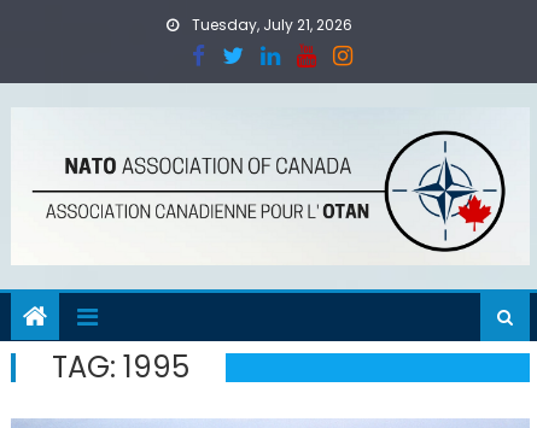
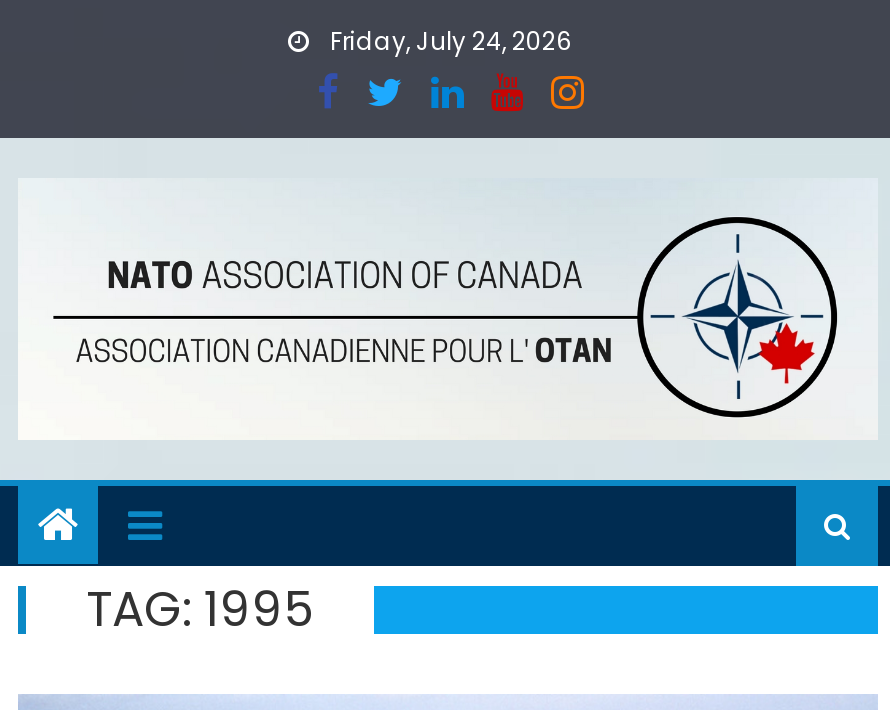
- Tuesday, July 21, 2026
+ Friday, July 24, 2026
